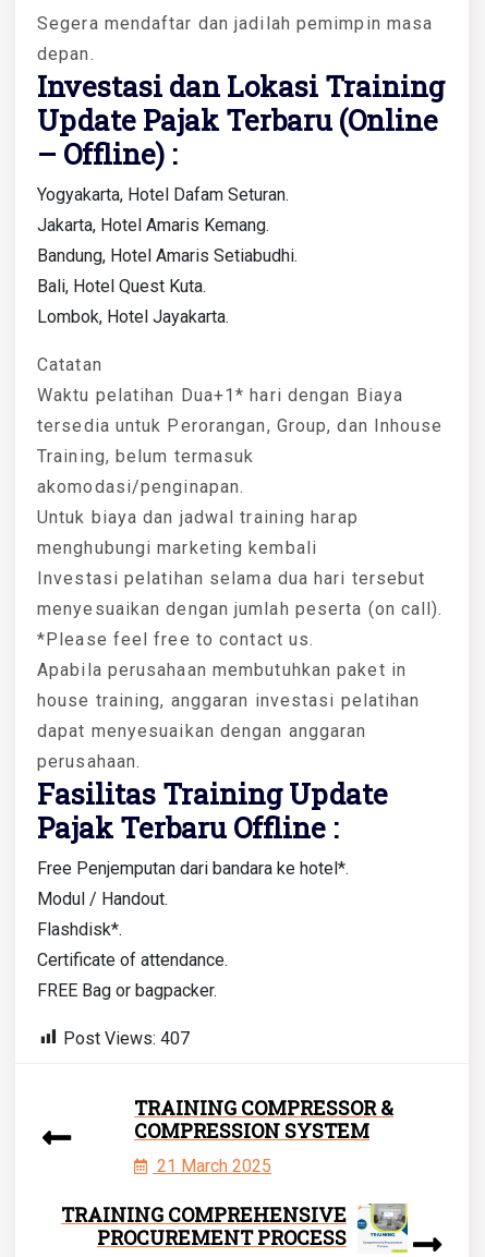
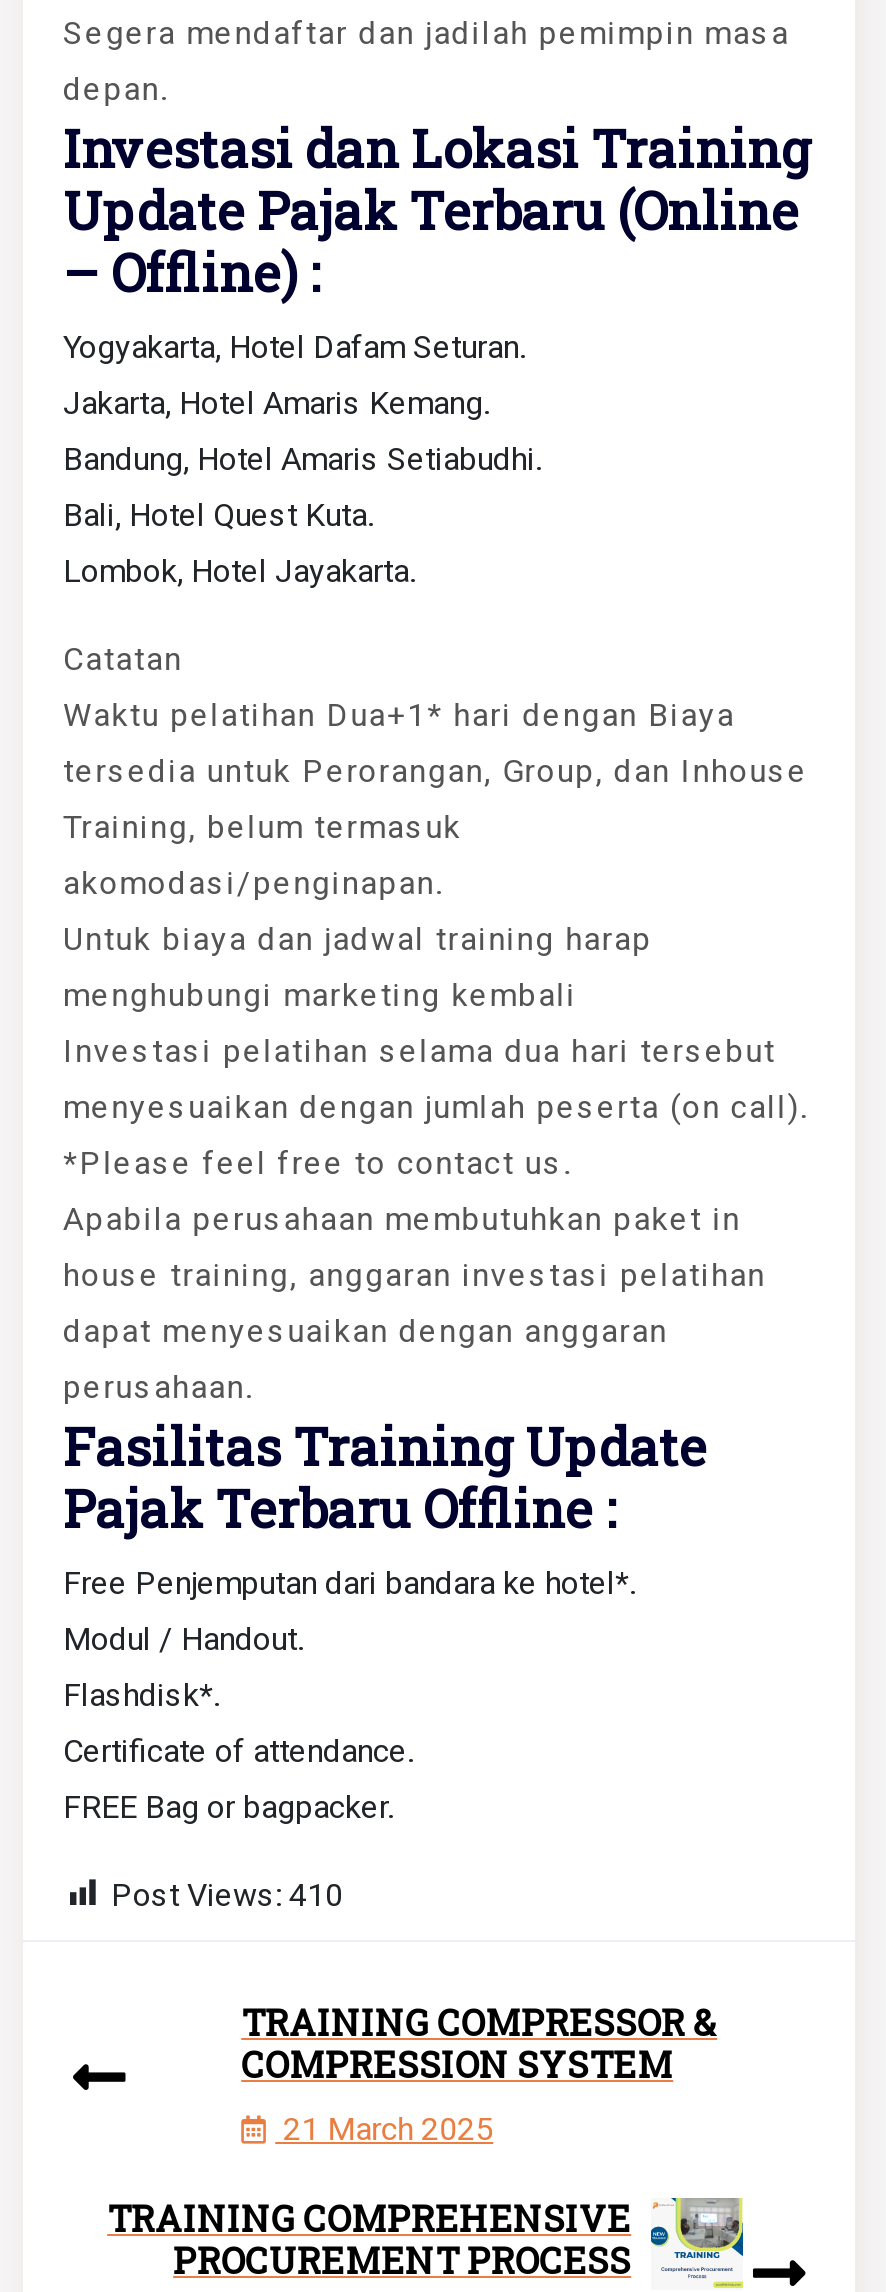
- Post Views: 407
+ Post Views: 410
